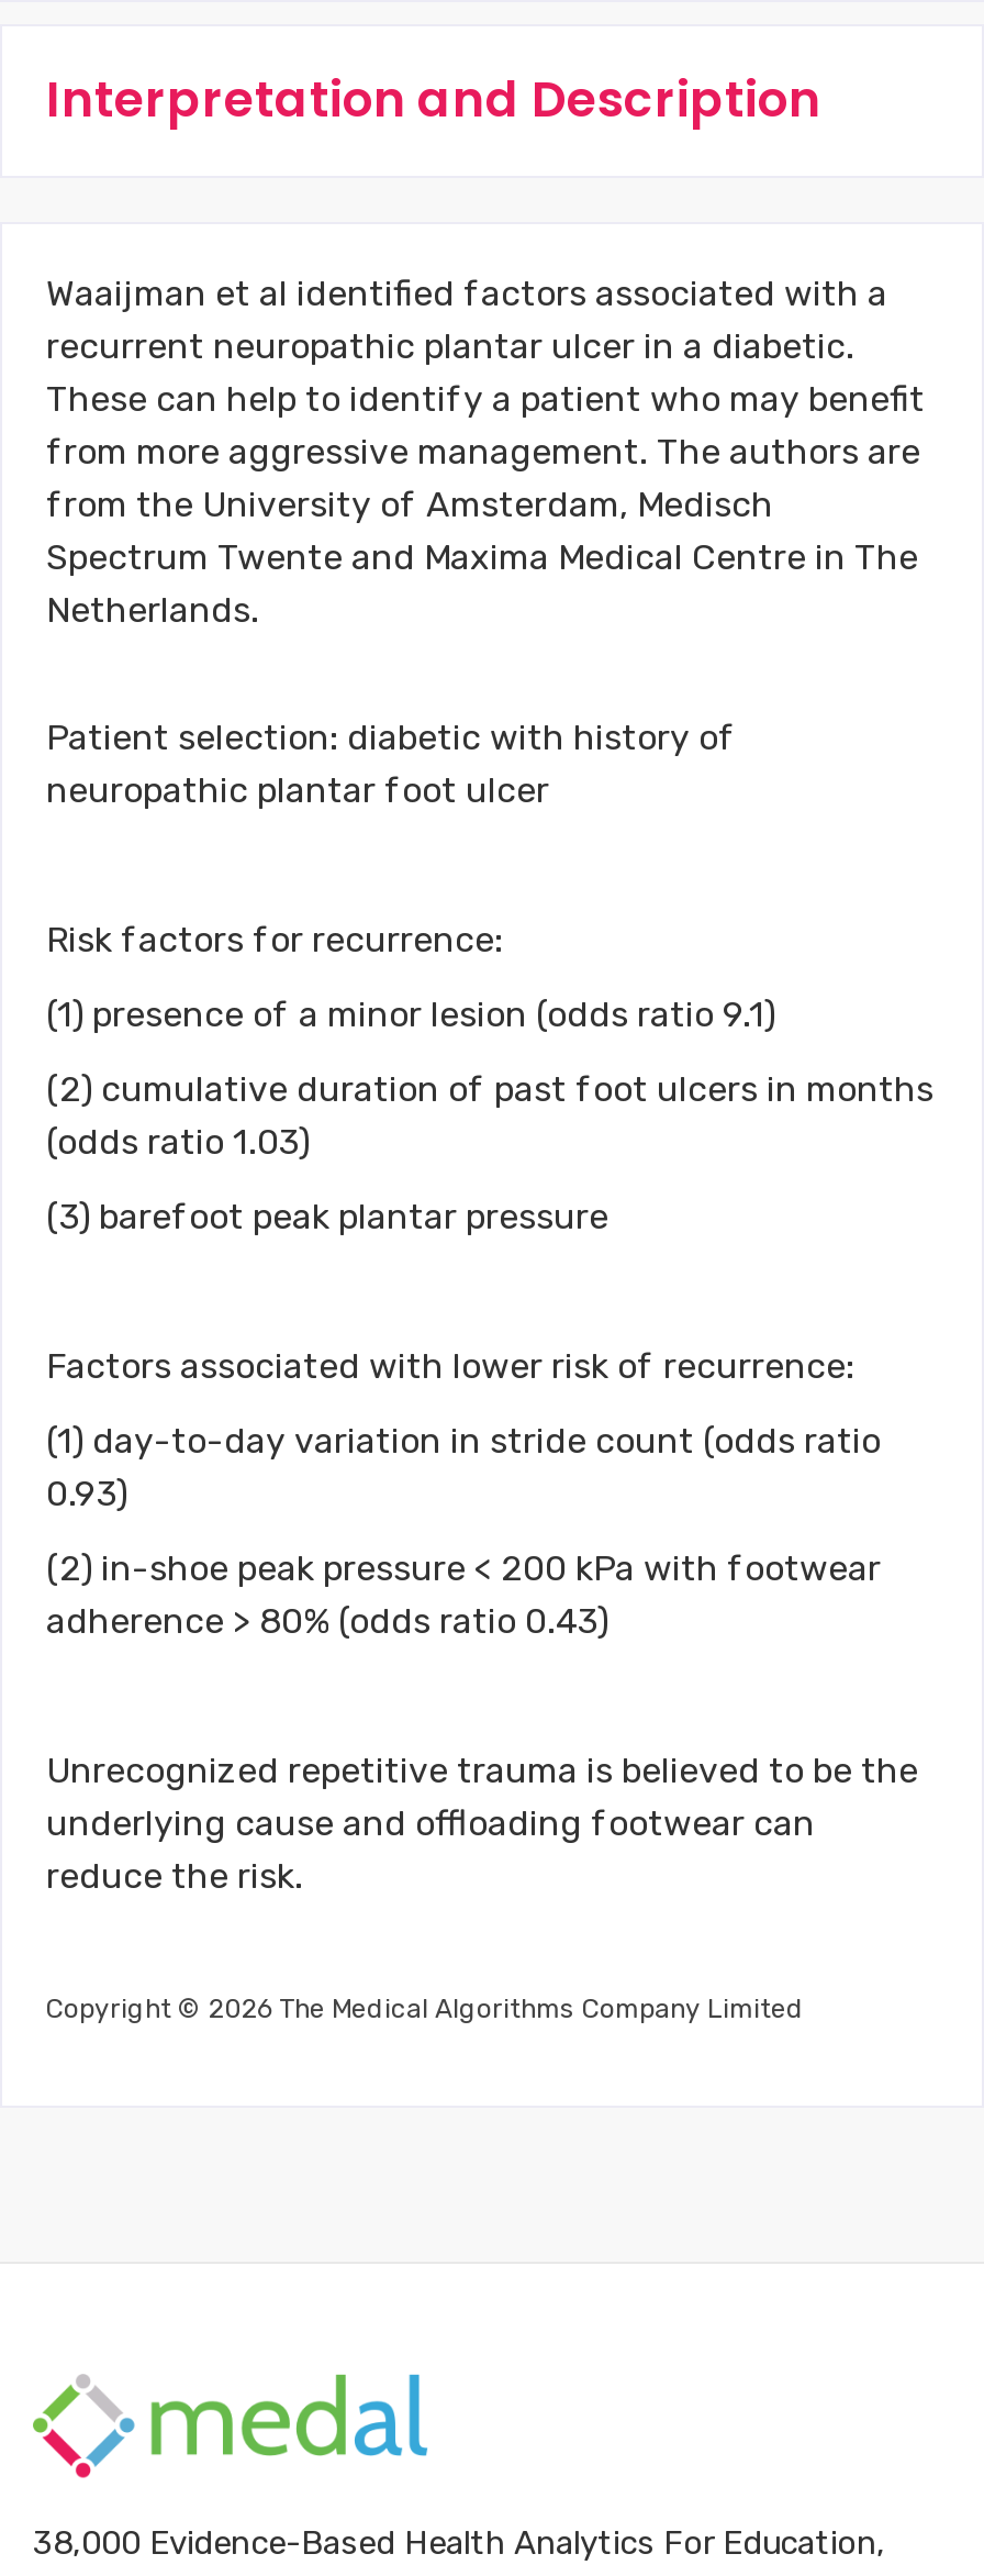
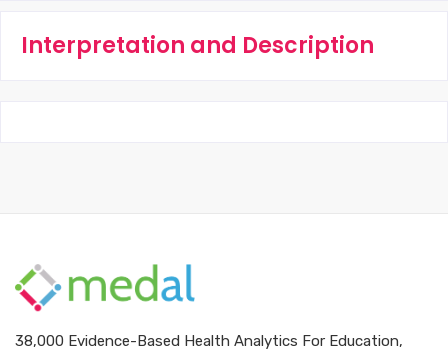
- Waaijman et al identified factors associated with a
- recurrent neuropathic plantar ulcer in a diabetic.
- These can help to identify a patient who may benefit
- from more aggressive management. The authors are
- from the University of Amsterdam, Medisch
- Spectrum Twente and Maxima Medical Centre in The
- Netherlands.
- Patient selection: diabetic with history of
- neuropathic plantar foot ulcer

- Risk factors for recurrence:
- (1) presence of a minor lesion (odds ratio 9.1)
- (2) cumulative duration of past foot ulcers in months
- (odds ratio 1.03)
- (3) barefoot peak plantar pressure

- Factors associated with lower risk of recurrence:
- (1) day-to-day variation in stride count (odds ratio
- 0.93)
- (2) in-shoe peak pressure < 200 kPa with footwear
- adherence > 80% (odds ratio 0.43)

- Unrecognized repetitive trauma is believed to be the
- underlying cause and offloading footwear can
- reduce the risk.
- Copyright © 2026 The Medical Algorithms Company Limited
